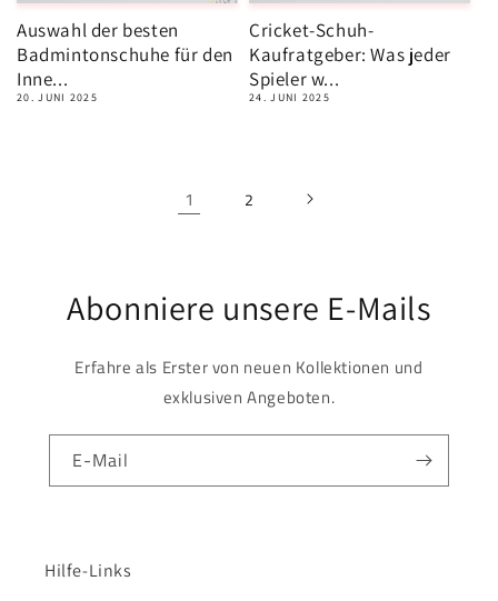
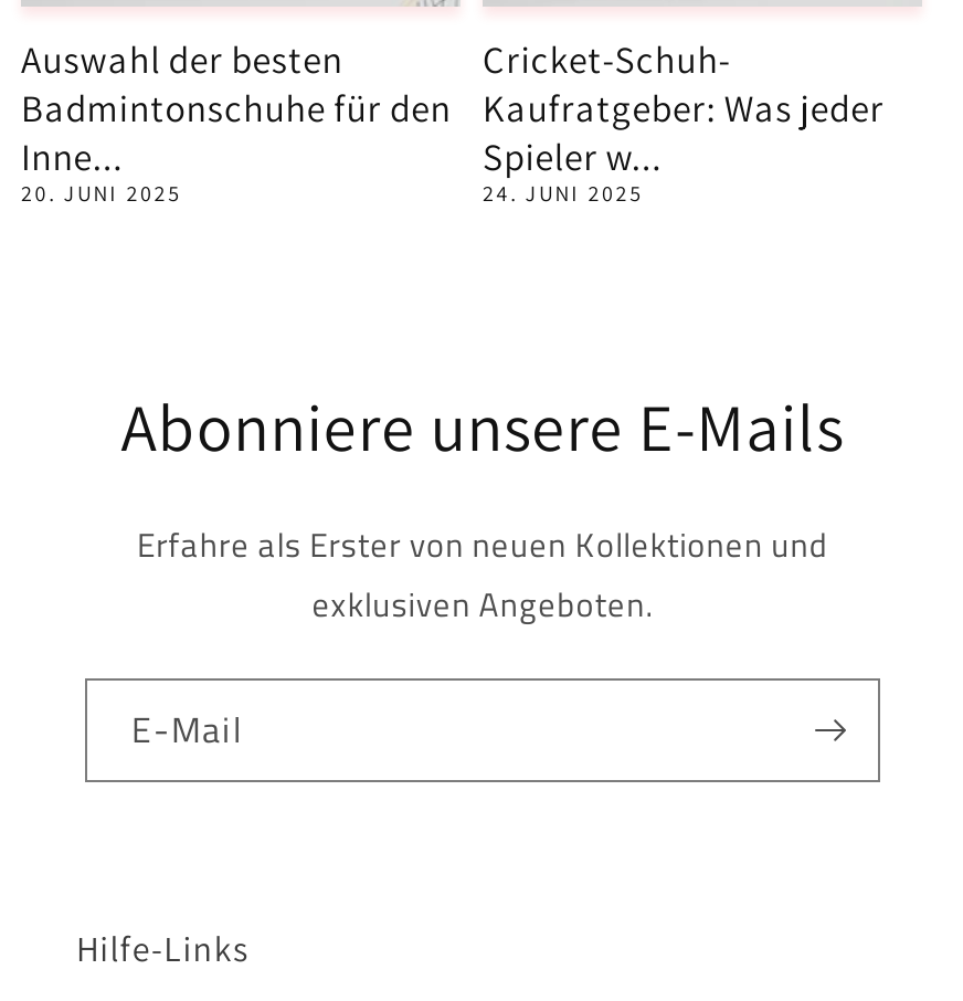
- 1
- 2
